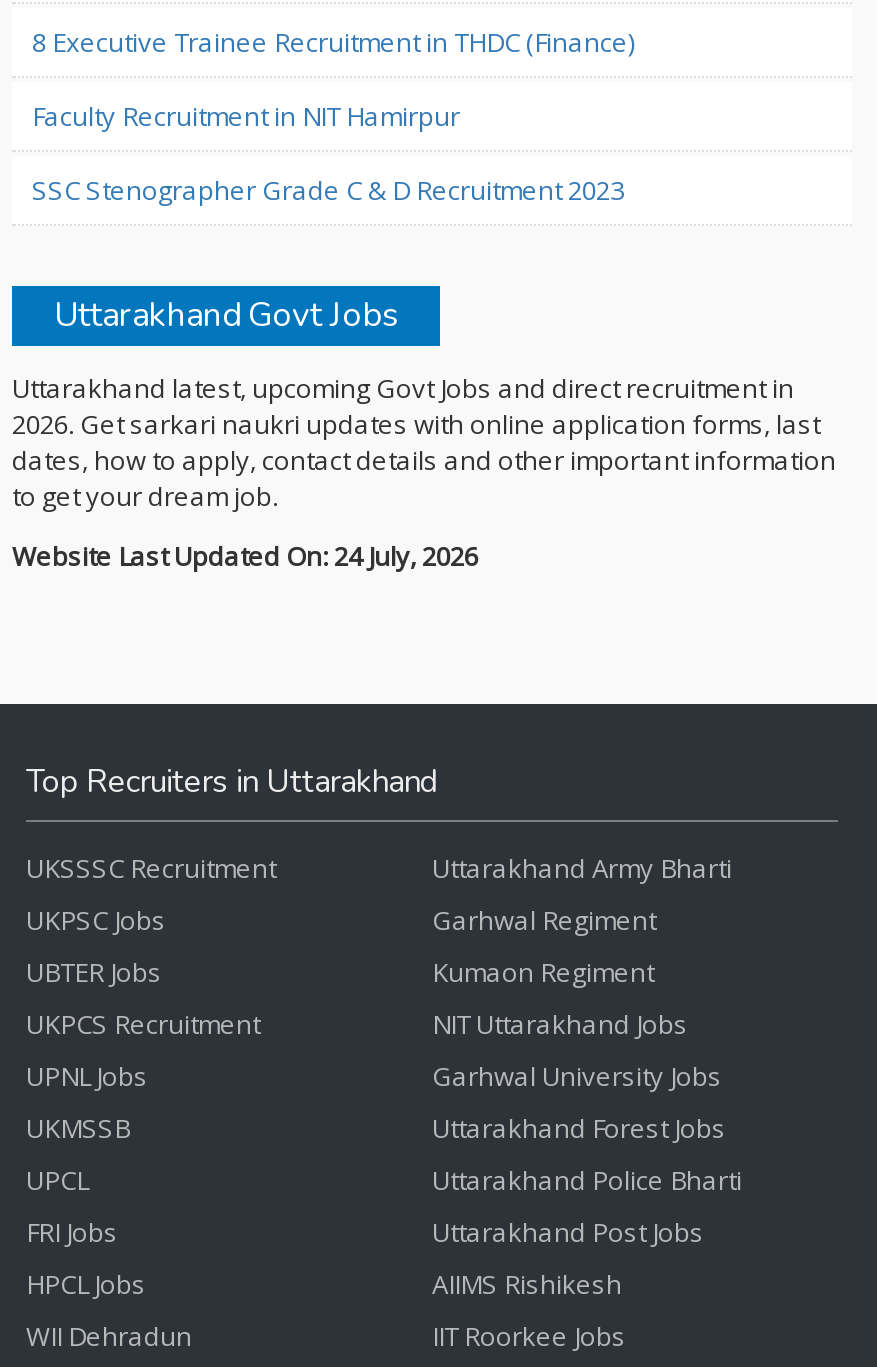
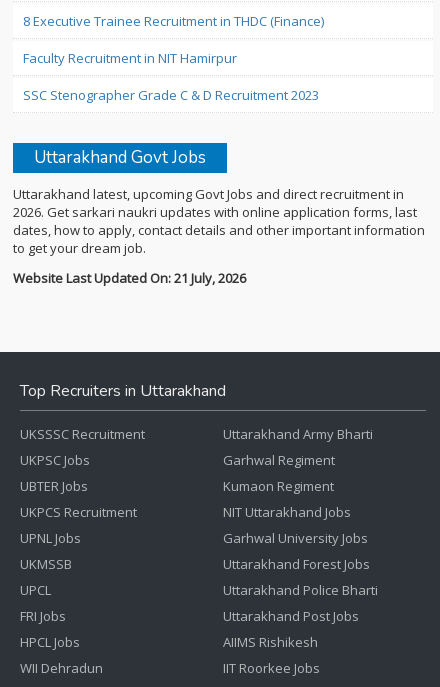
- Website Last Updated On: 24 July, 2026
+ Website Last Updated On: 21 July, 2026
